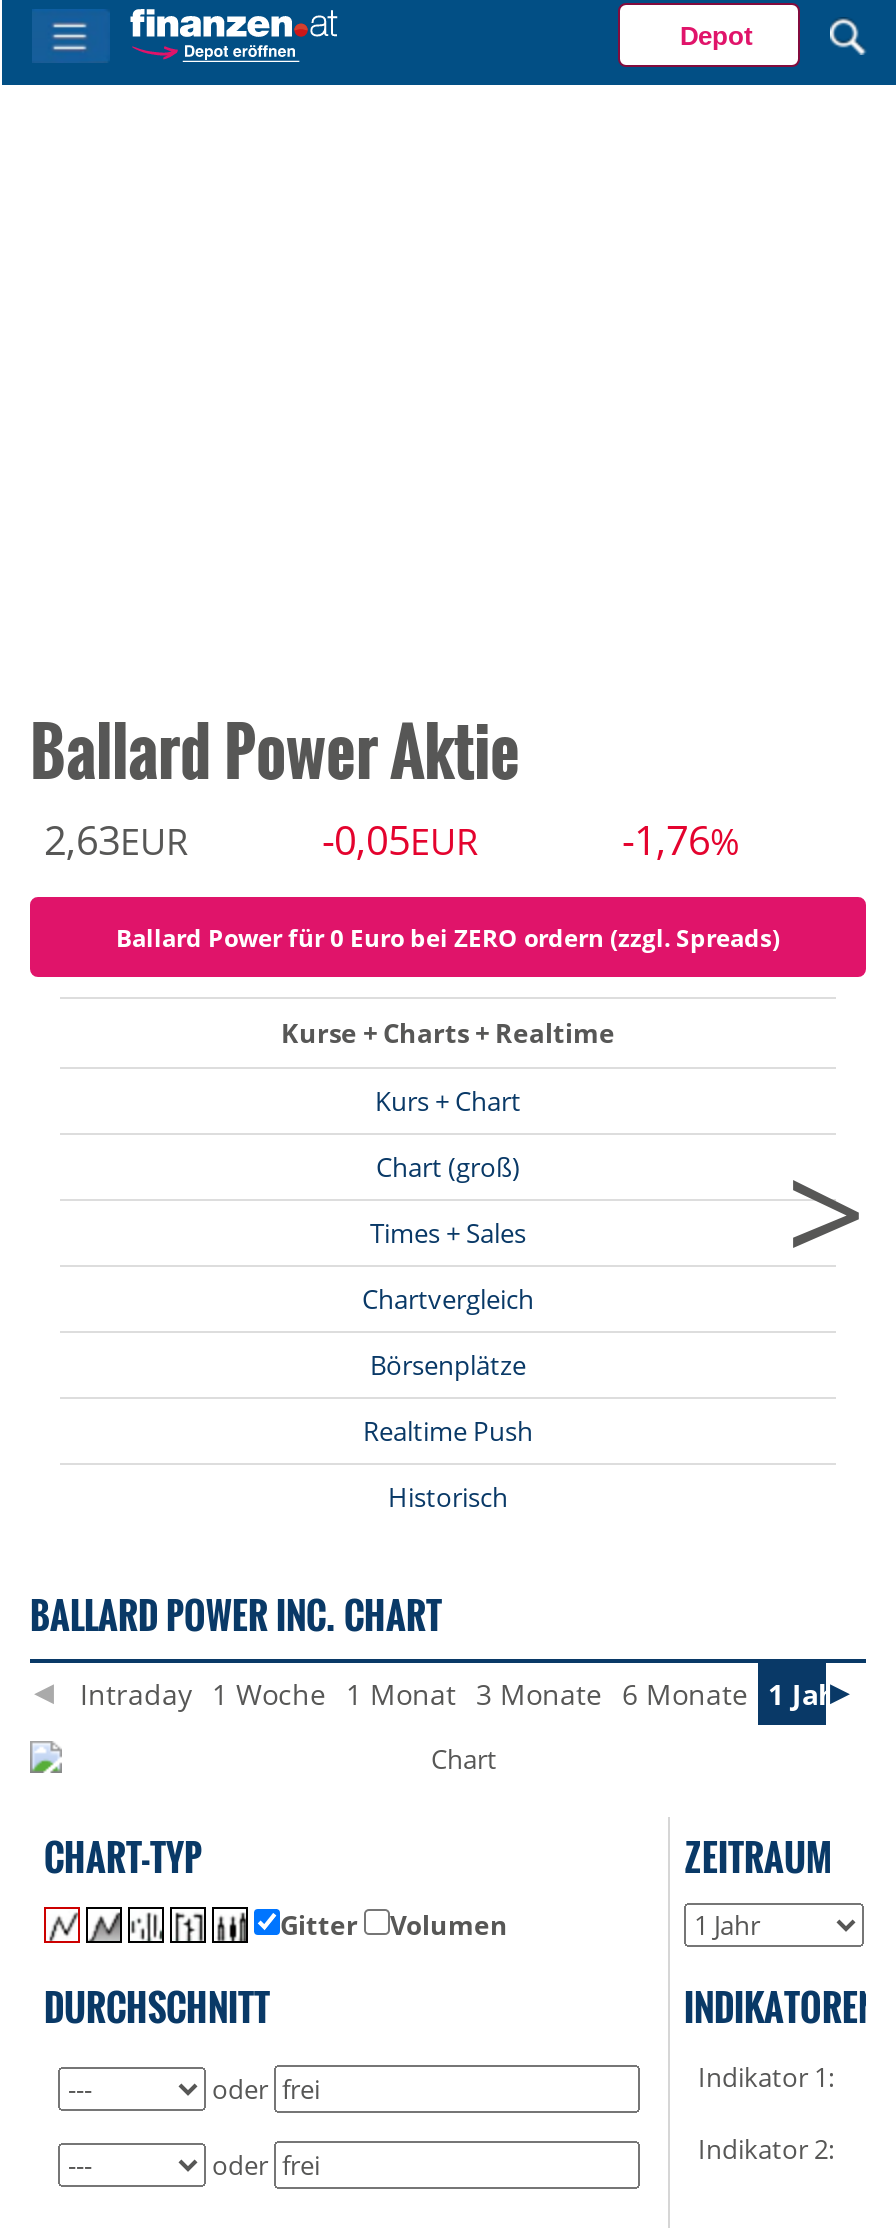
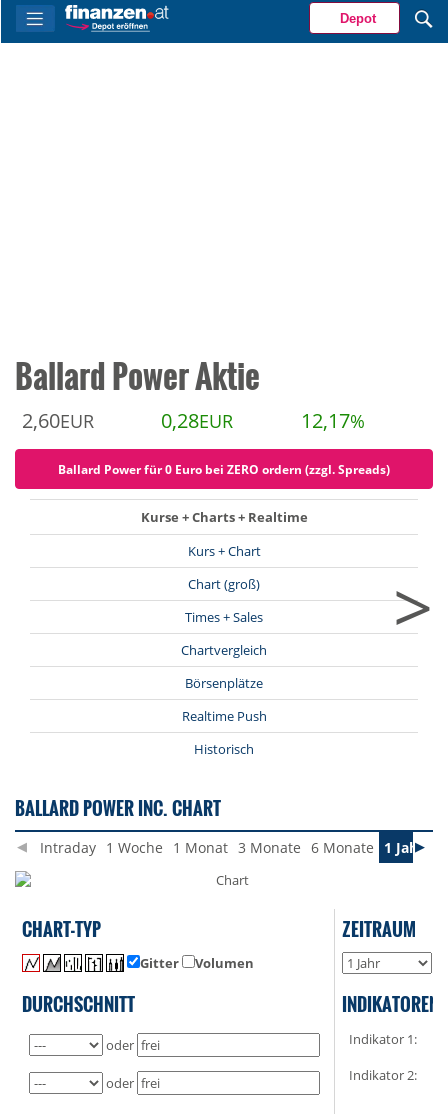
- 2,63EUR
+ 2,60EUR

- -0,05EUR
+ 0,28EUR

- -1,76%
+ 12,17%
